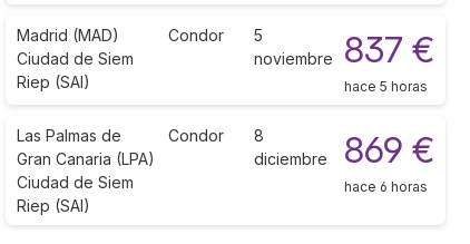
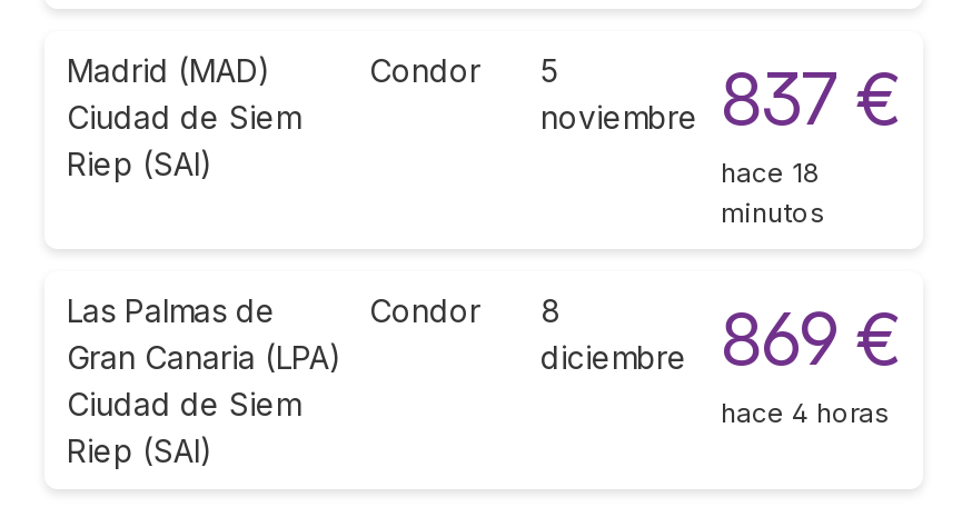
- hace 5 horas
+ hace 18
+ minutos

- hace 6 horas
+ hace 4 horas
